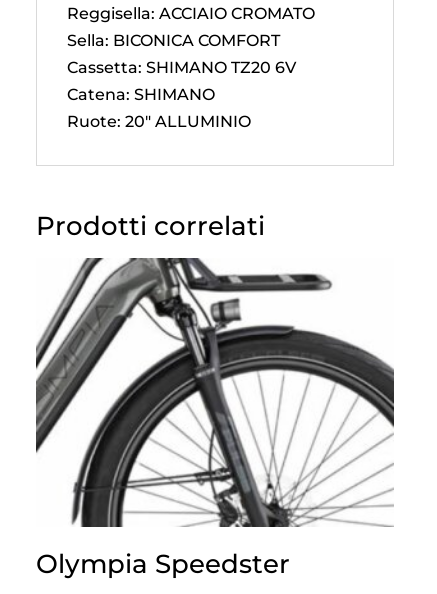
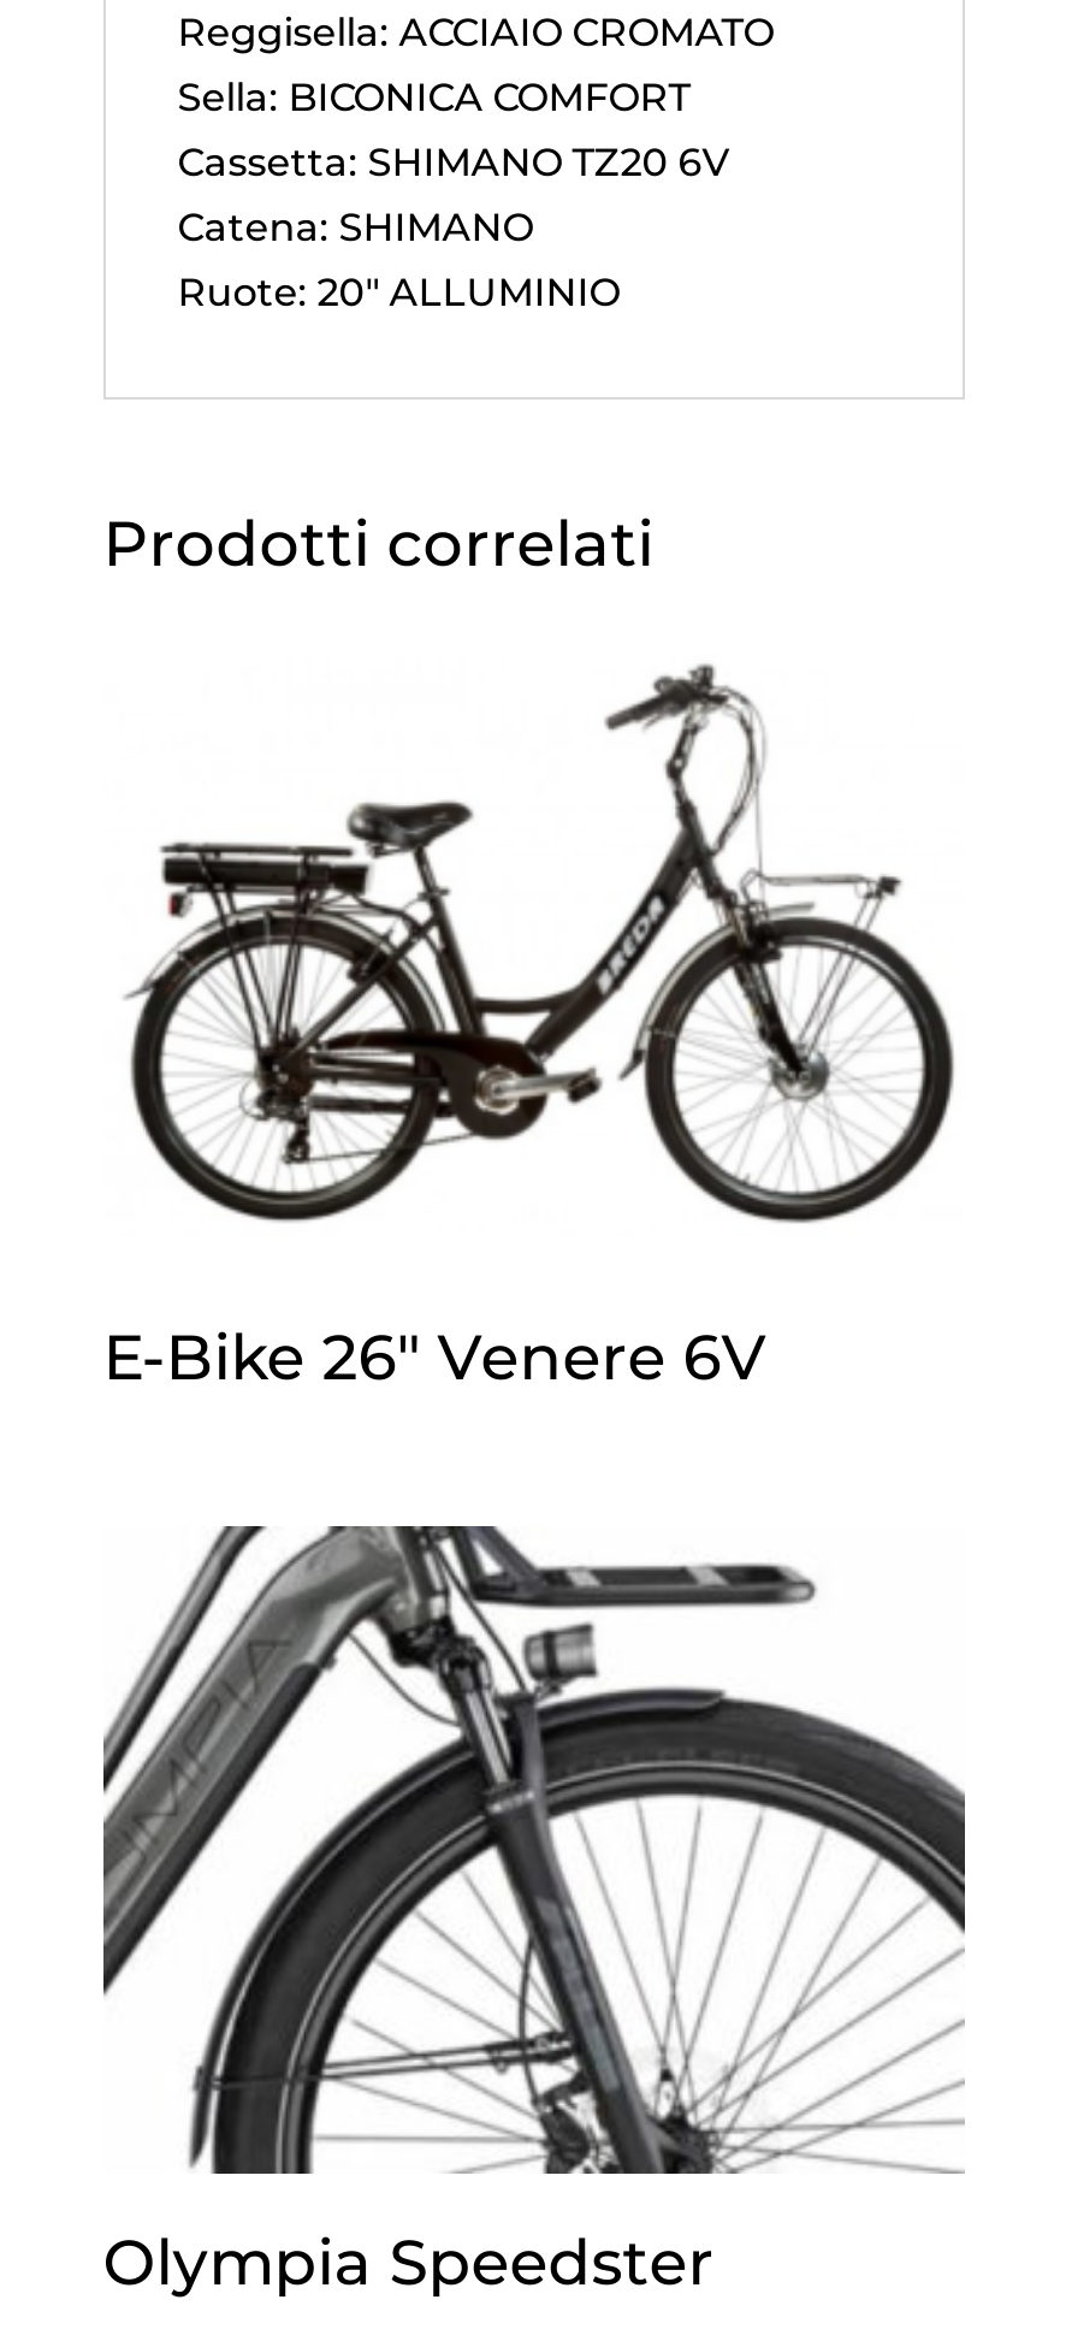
+ E-Bike 26″ Venere 6V

+ [image]
